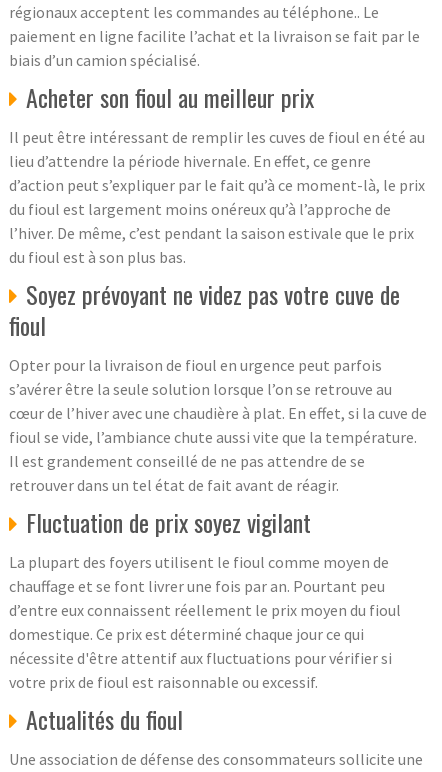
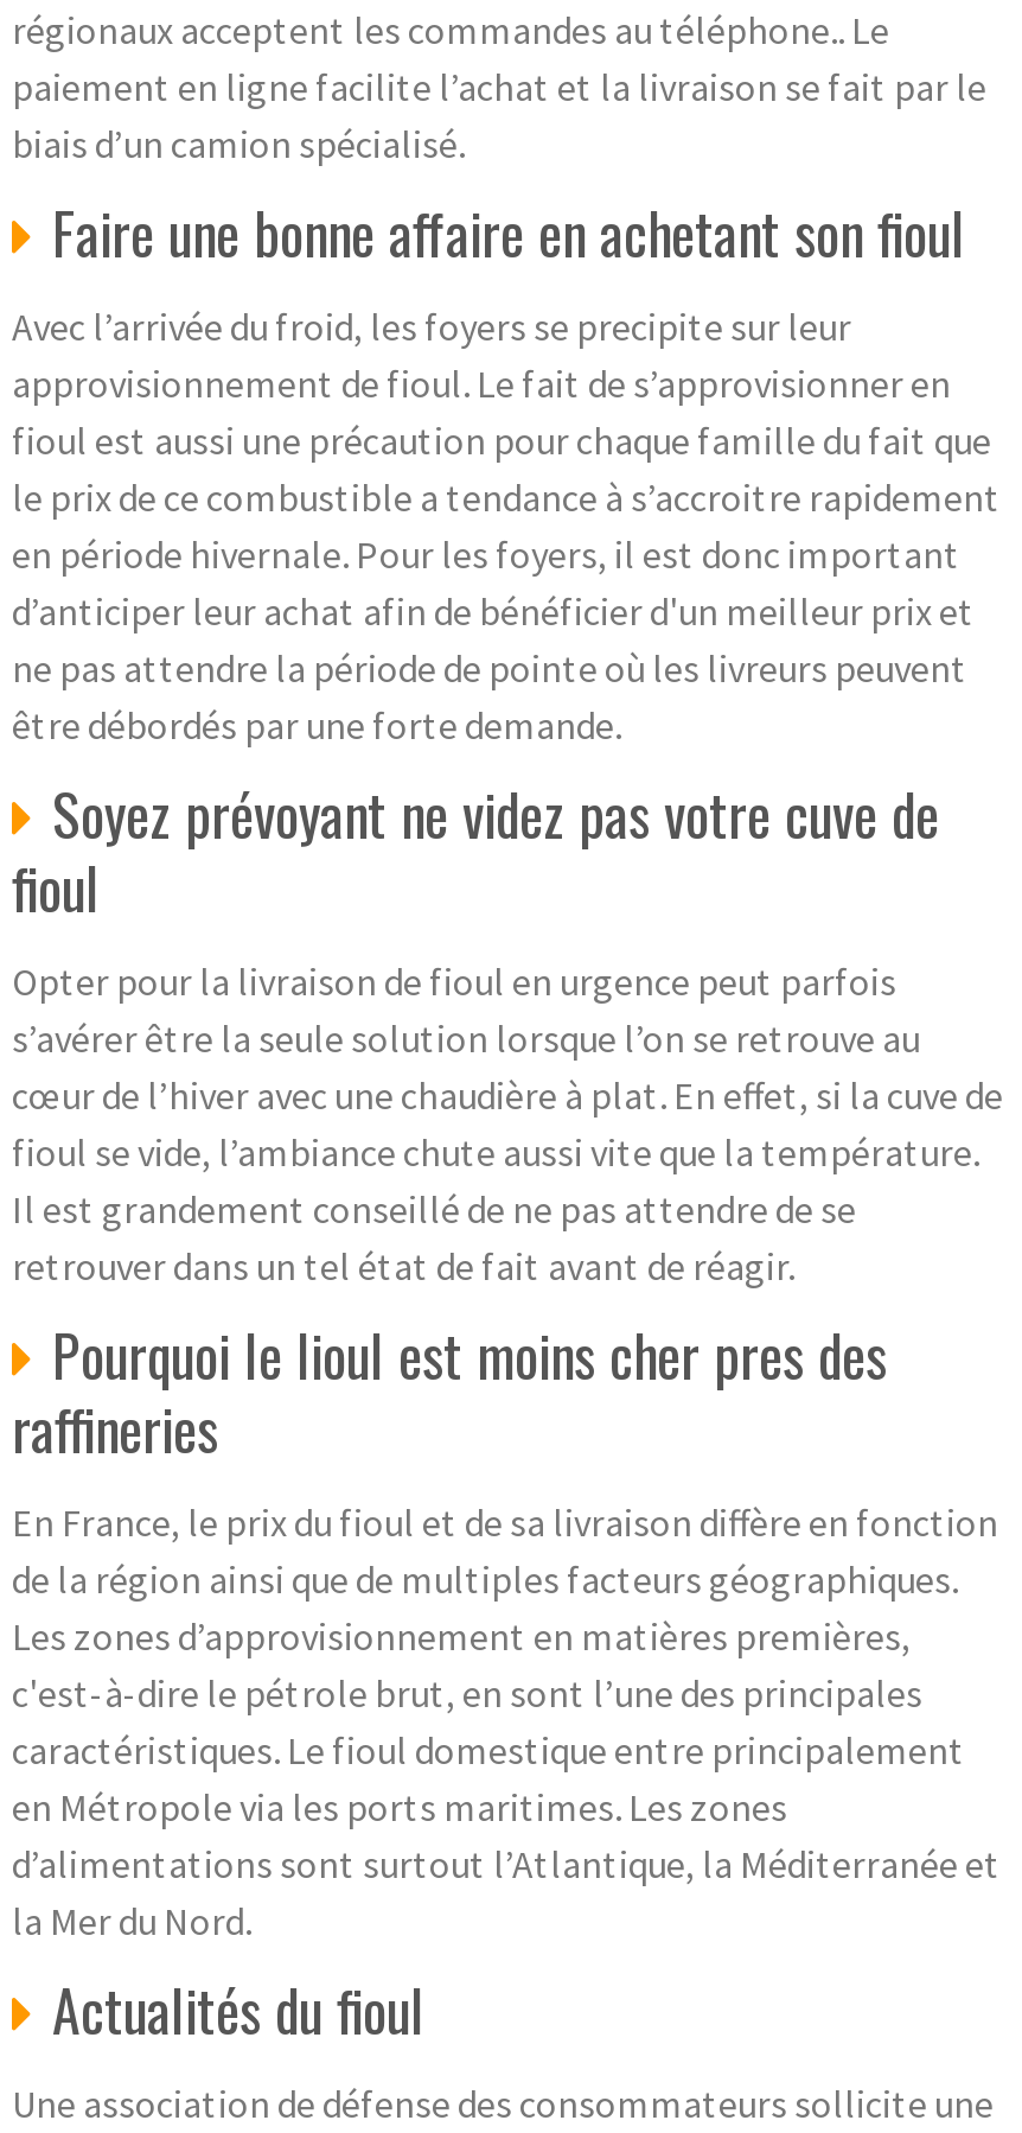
- Acheter son fioul au meilleur prix
- Il peut être intéressant de remplir les cuves de fioul en été au
- lieu d’attendre la période hivernale. En effet, ce genre
- d’action peut s’expliquer par le fait qu’à ce moment-là, le prix
- du fioul est largement moins onéreux qu’à l’approche de
- l’hiver. De même, c’est pendant la saison estivale que le prix
- du fioul est à son plus bas.
+ Faire une bonne affaire en achetant son fioul
+ Avec l’arrivée du froid, les foyers se precipite sur leur
+ approvisionnement de fioul. Le fait de s’approvisionner en
+ fioul est aussi une précaution pour chaque famille du fait que
+ le prix de ce combustible a tendance à s’accroitre rapidement
+ en période hivernale. Pour les foyers, il est donc important
+ d’anticiper leur achat afin de bénéficier d'un meilleur prix et
+ ne pas attendre la période de pointe où les livreurs peuvent
+ être débordés par une forte demande.

- Fluctuation de prix soyez vigilant
- La plupart des foyers utilisent le fioul comme moyen de
- chauffage et se font livrer une fois par an. Pourtant peu
- d’entre eux connaissent réellement le prix moyen du fioul
- domestique. Ce prix est déterminé chaque jour ce qui
- nécessite d'être attentif aux fluctuations pour vérifier si
- votre prix de fioul est raisonnable ou excessif.
+ Pourquoi le lioul est moins cher pres des
+ raffineries
+ En France, le prix du fioul et de sa livraison diffère en fonction
+ de la région ainsi que de multiples facteurs géographiques.
+ Les zones d’approvisionnement en matières premières,
+ c'est-à-dire le pétrole brut, en sont l’une des principales
+ caractéristiques. Le fioul domestique entre principalement
+ en Métropole via les ports maritimes. Les zones
+ d’alimentations sont surtout l’Atlantique, la Méditerranée et
+ la Mer du Nord.
